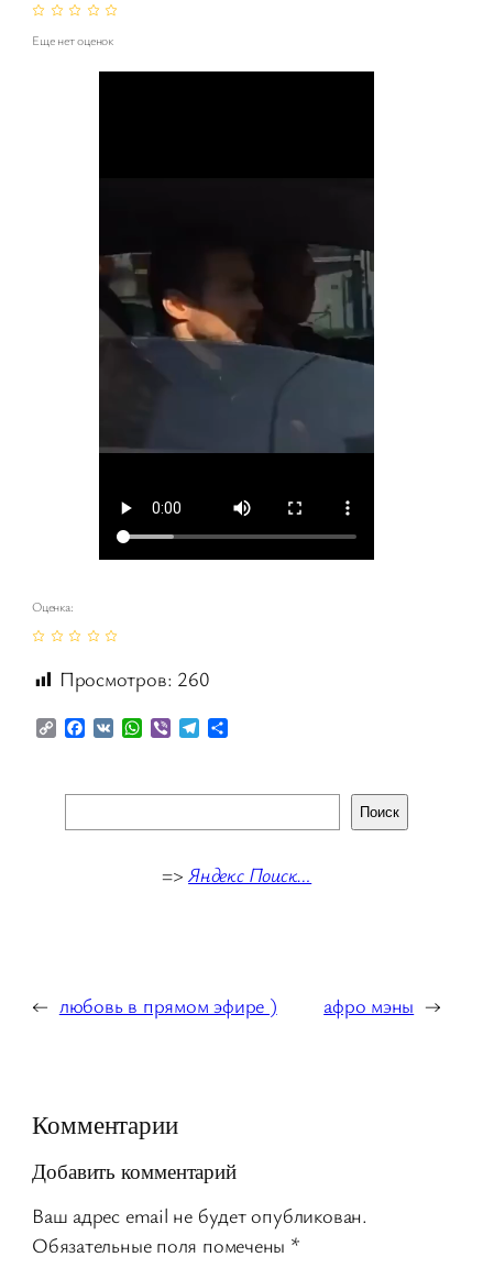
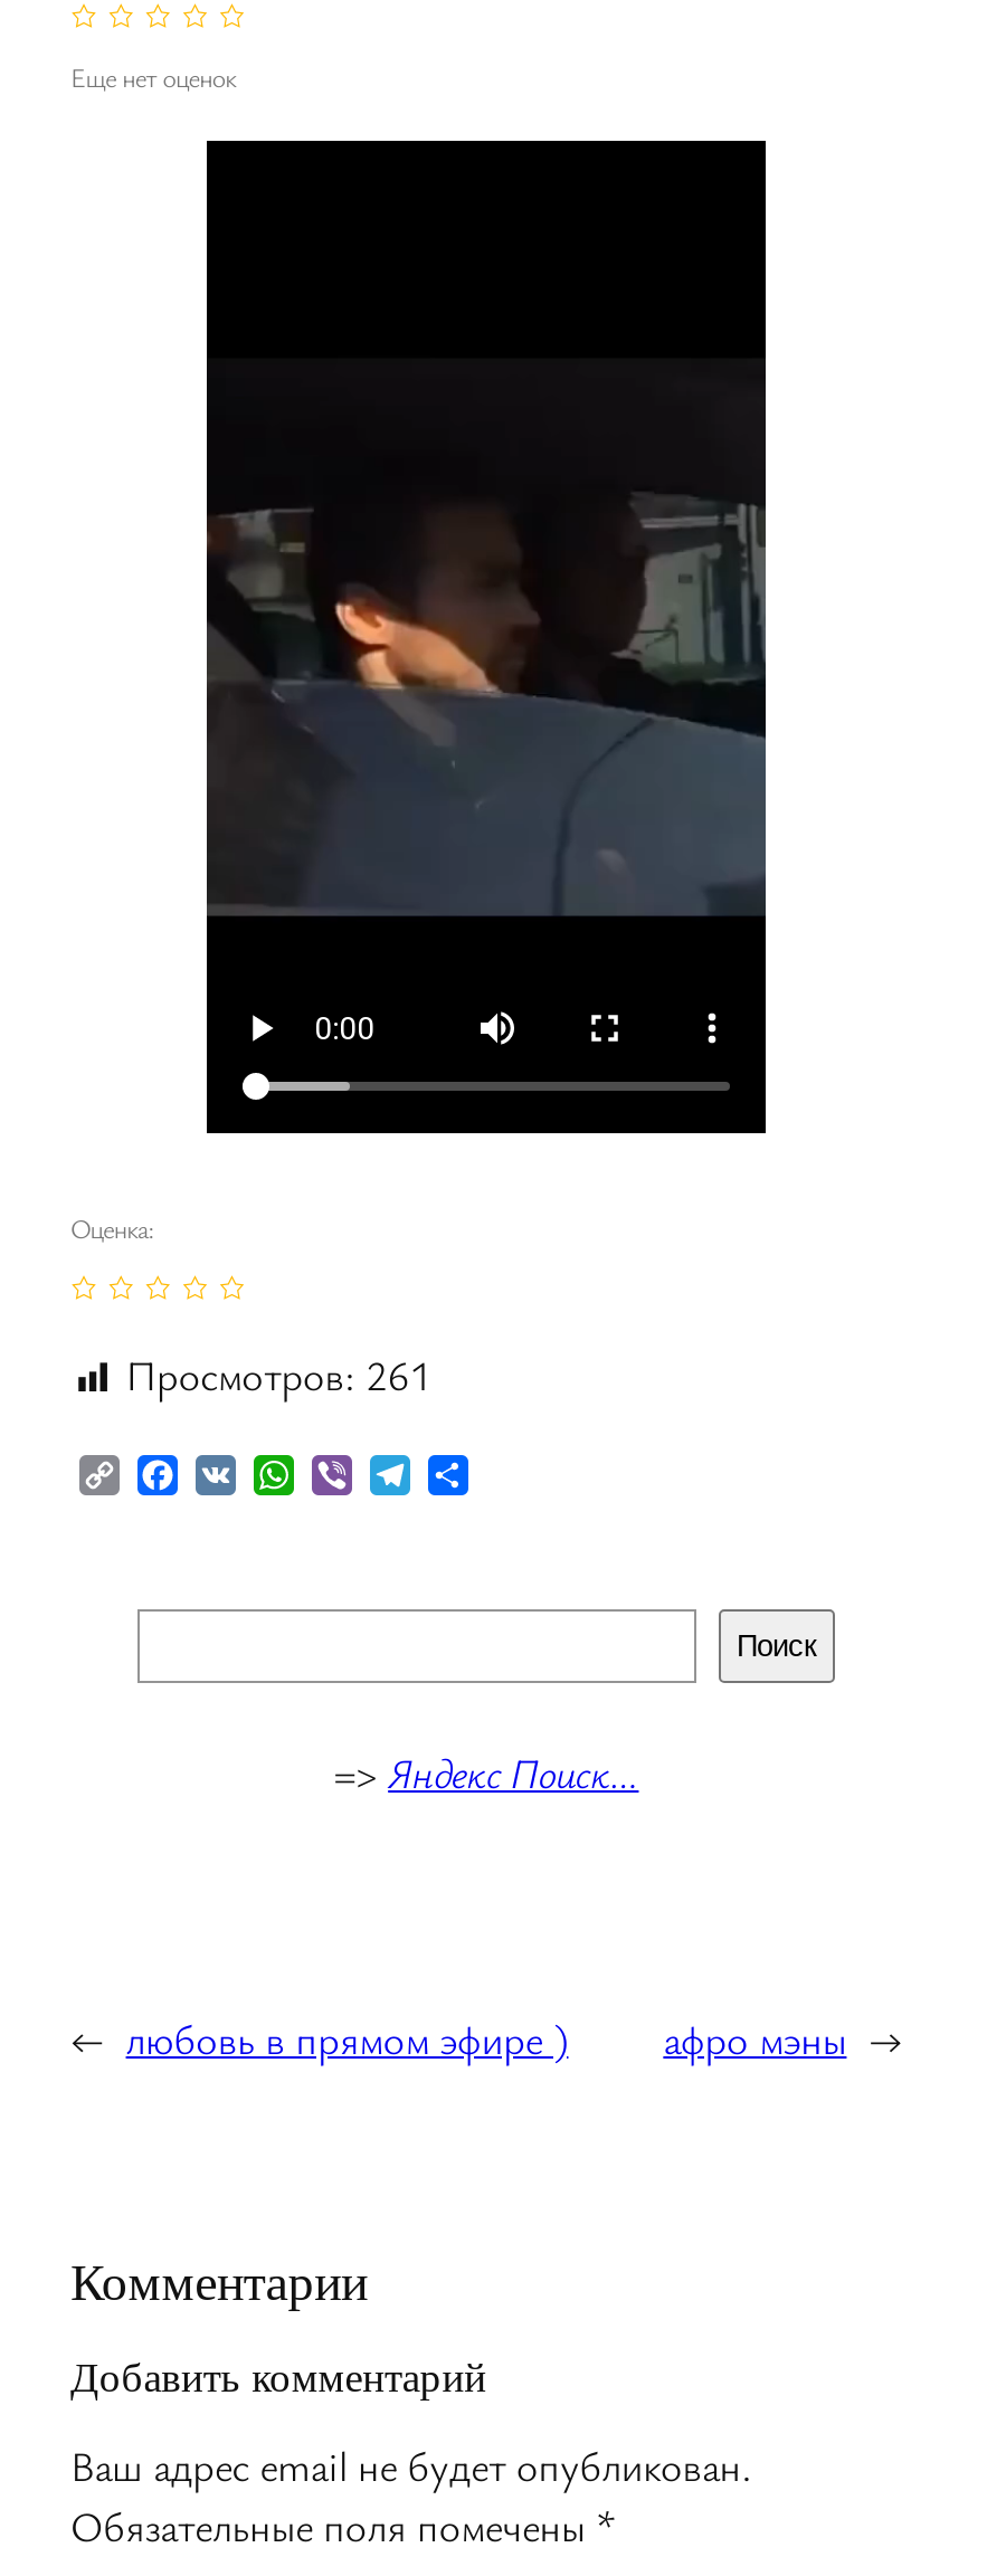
- Просмотров: 260
+ Просмотров: 261
